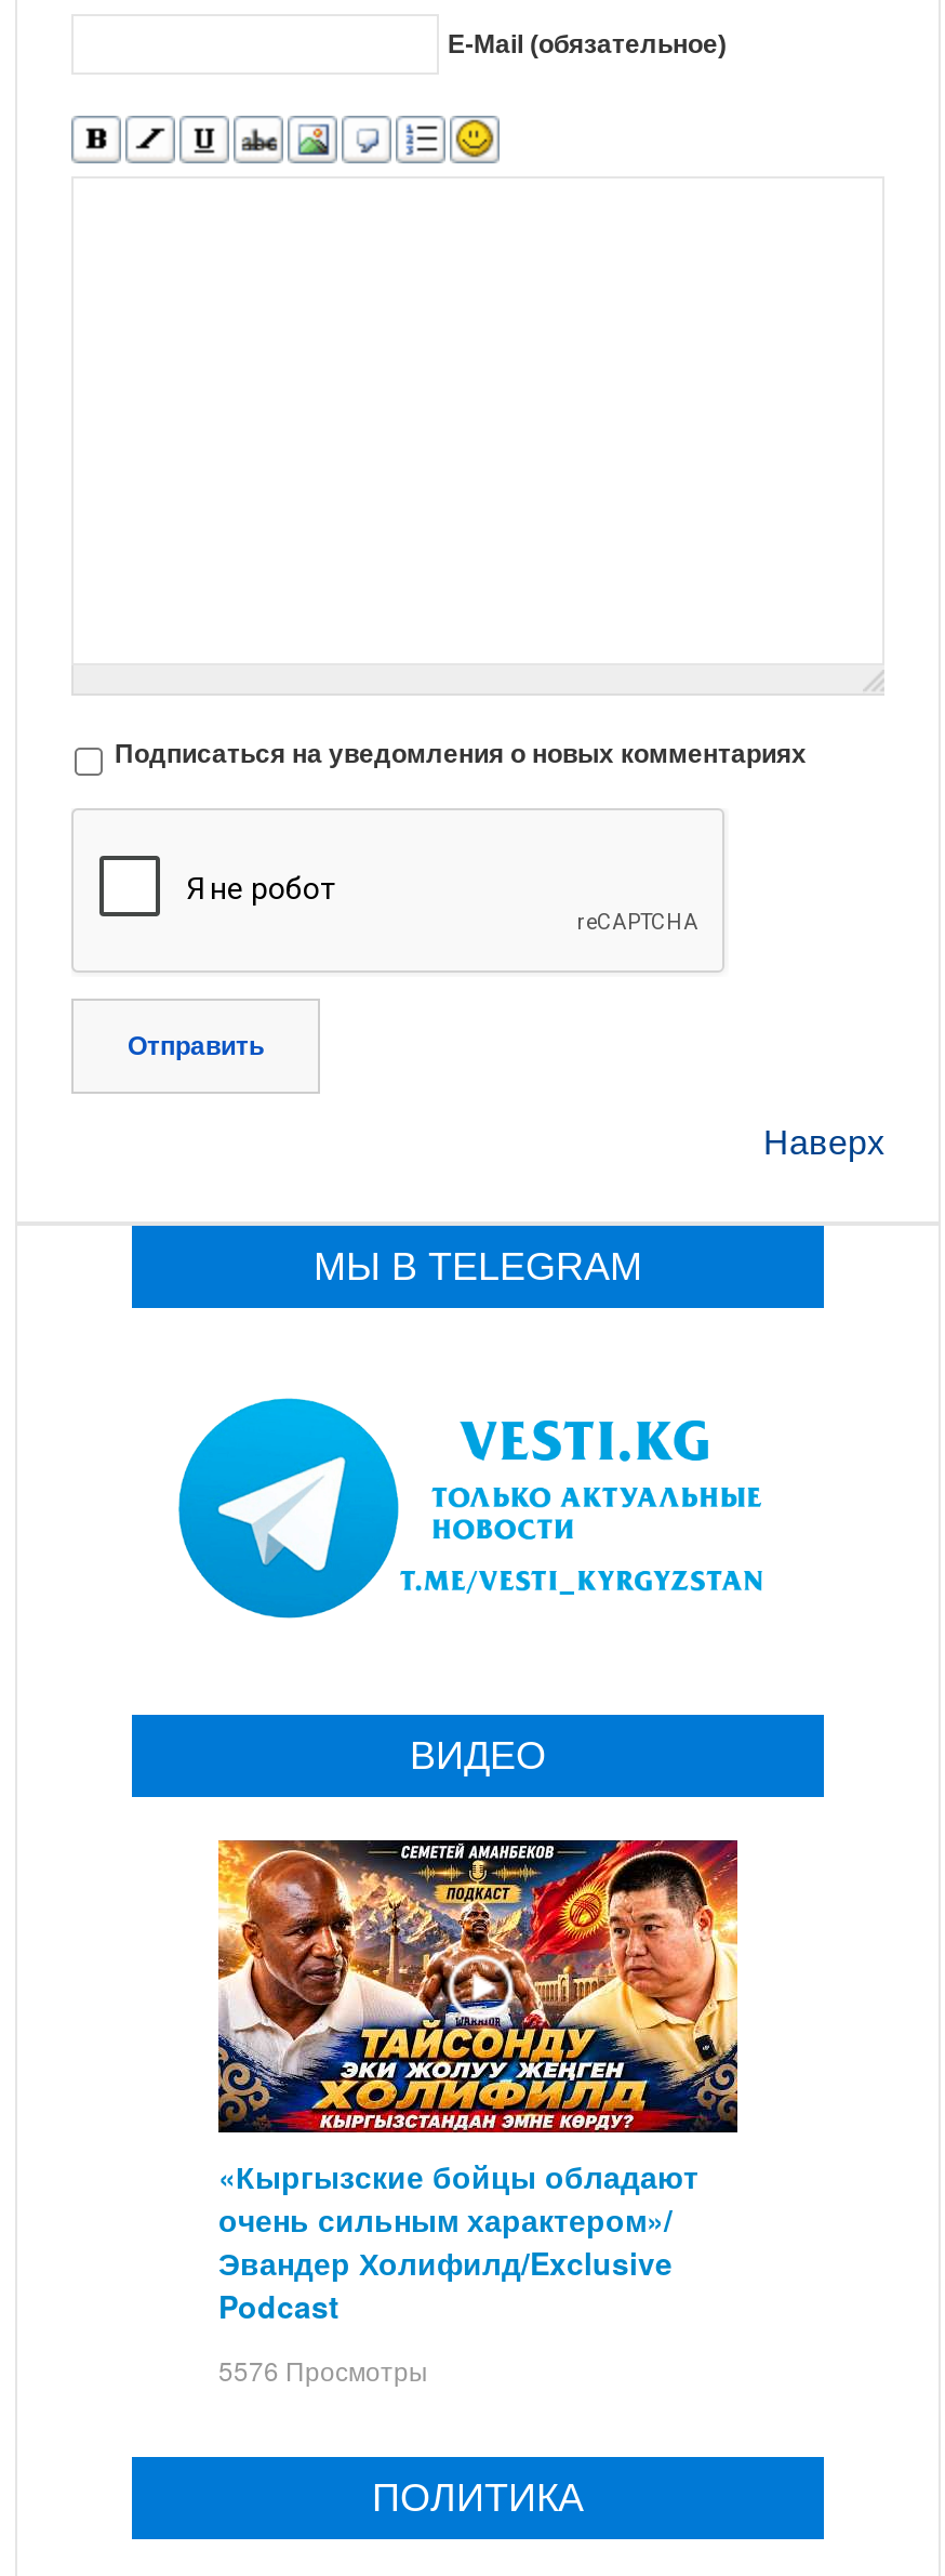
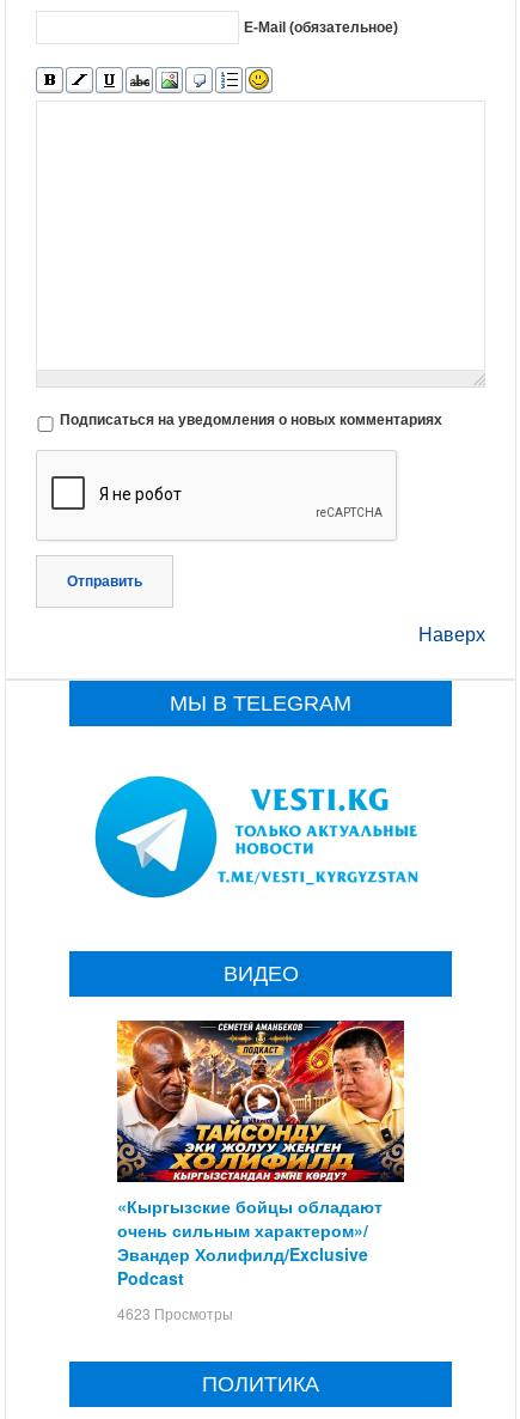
- 5576 Просмотры
+ 4623 Просмотры
